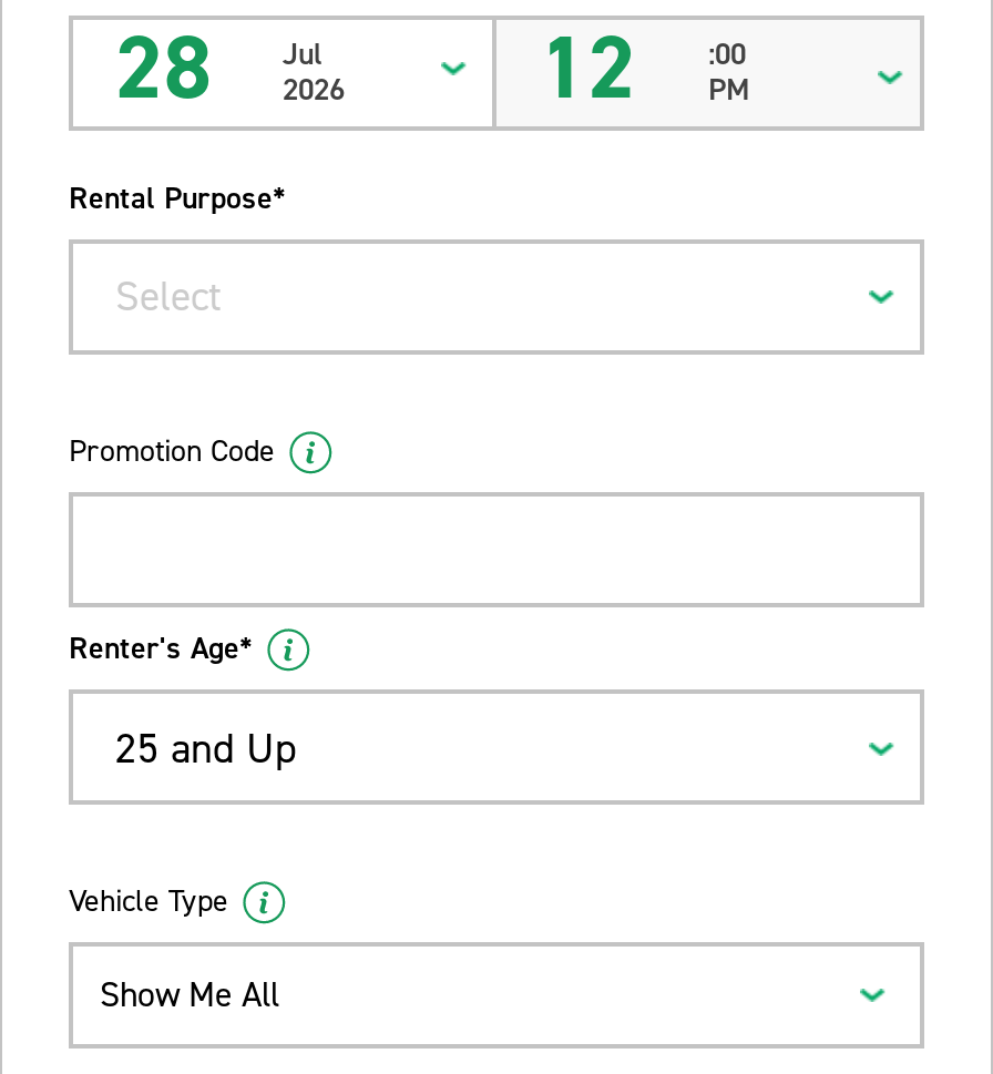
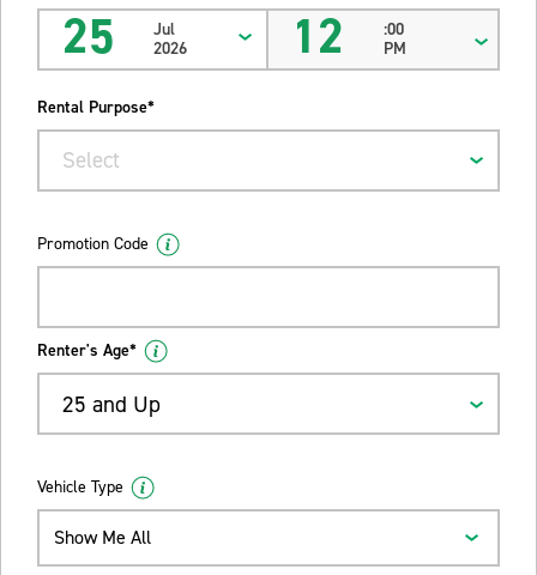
- 28 Jul 2026
+ 25 Jul 2026
